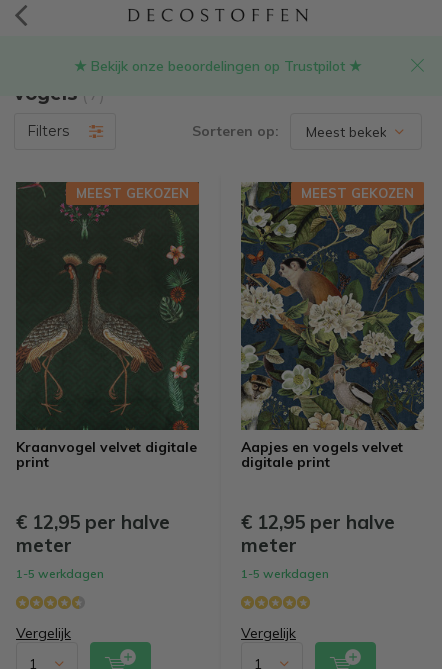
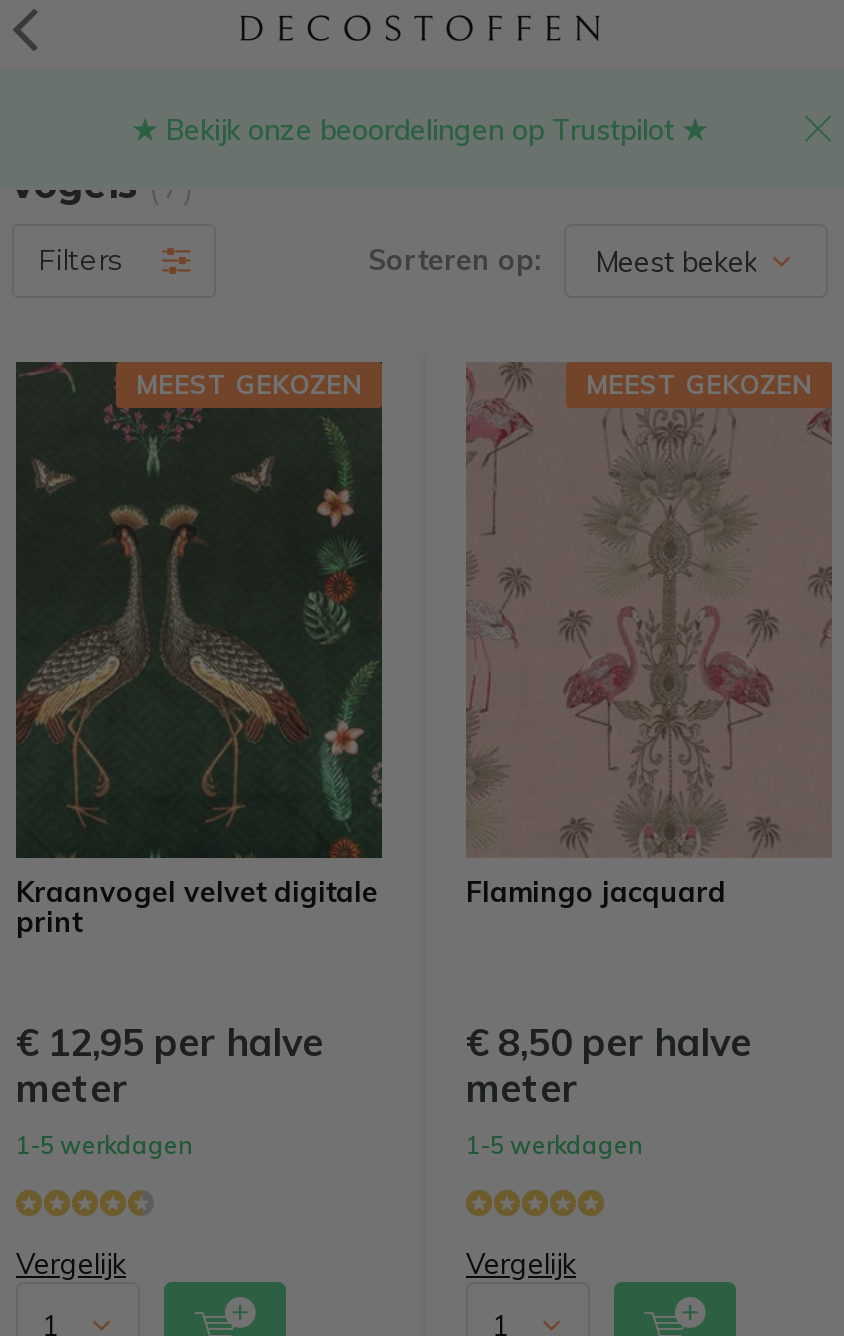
- [image]
- Aapjes en vogels velvet
- digitale print
+ [image]
+ Flamingo jacquard

- € 12,95 per halve
+ € 8,50 per halve
